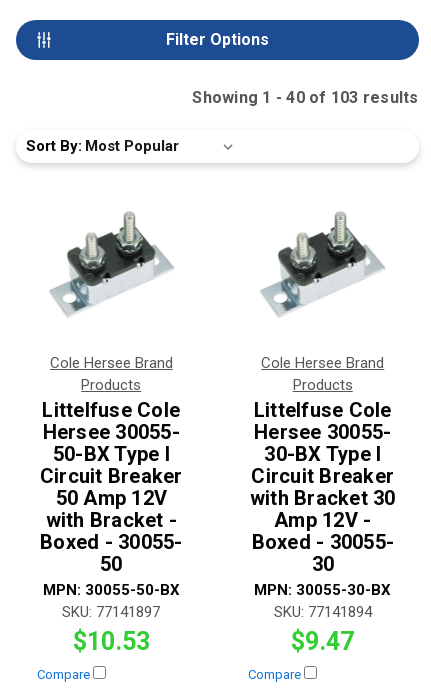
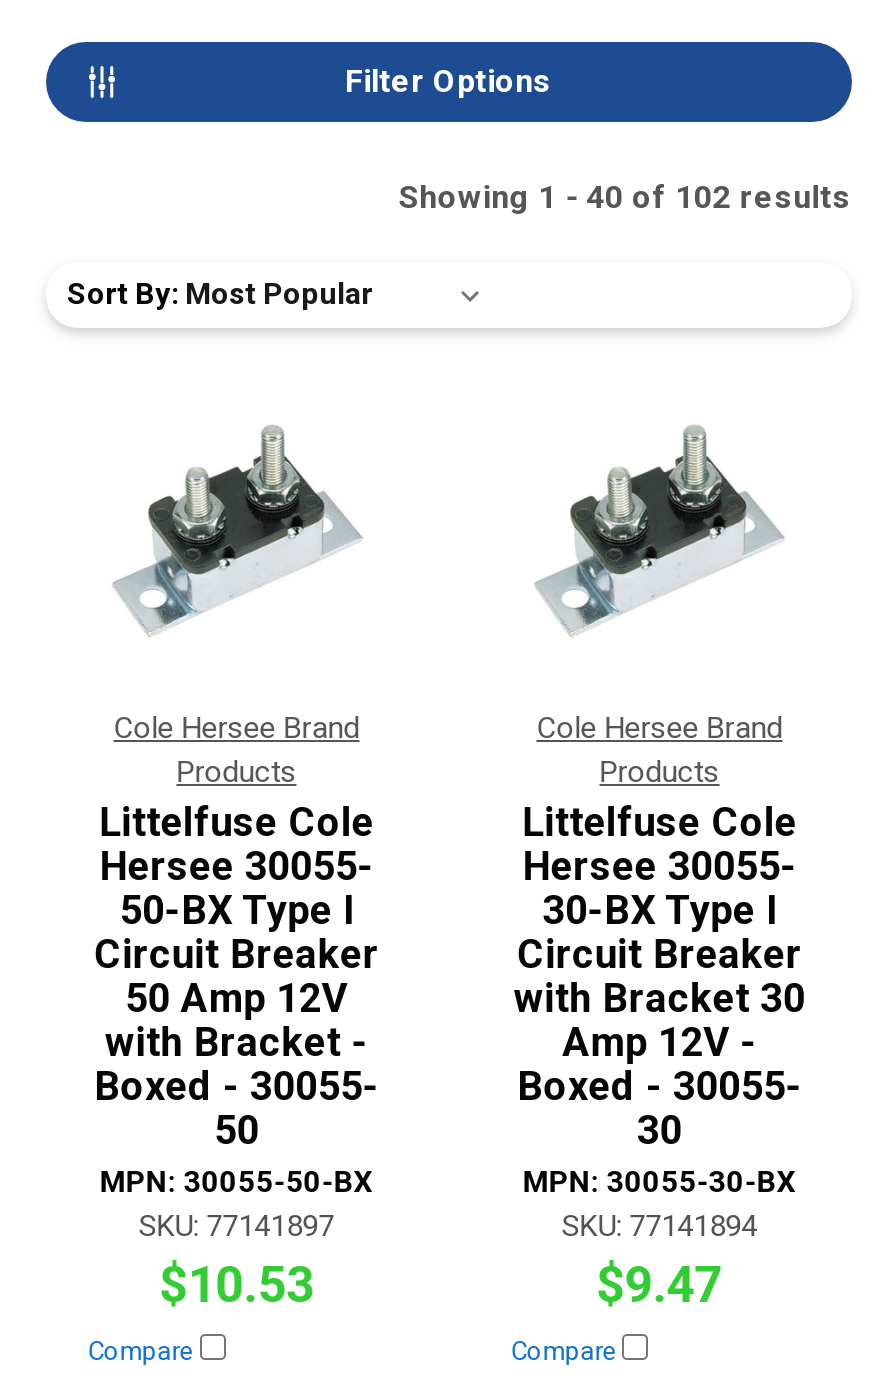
- Showing 1 - 40 of 103 results
+ Showing 1 - 40 of 102 results
